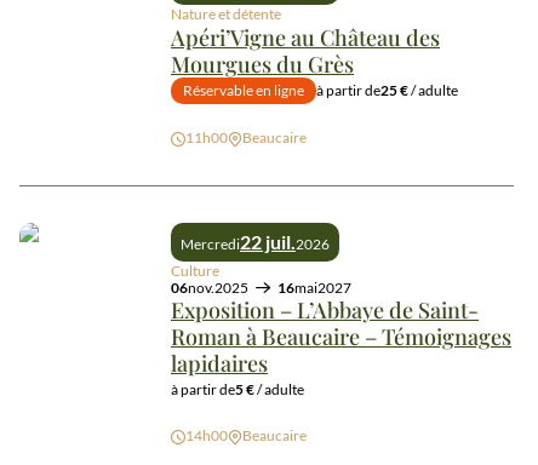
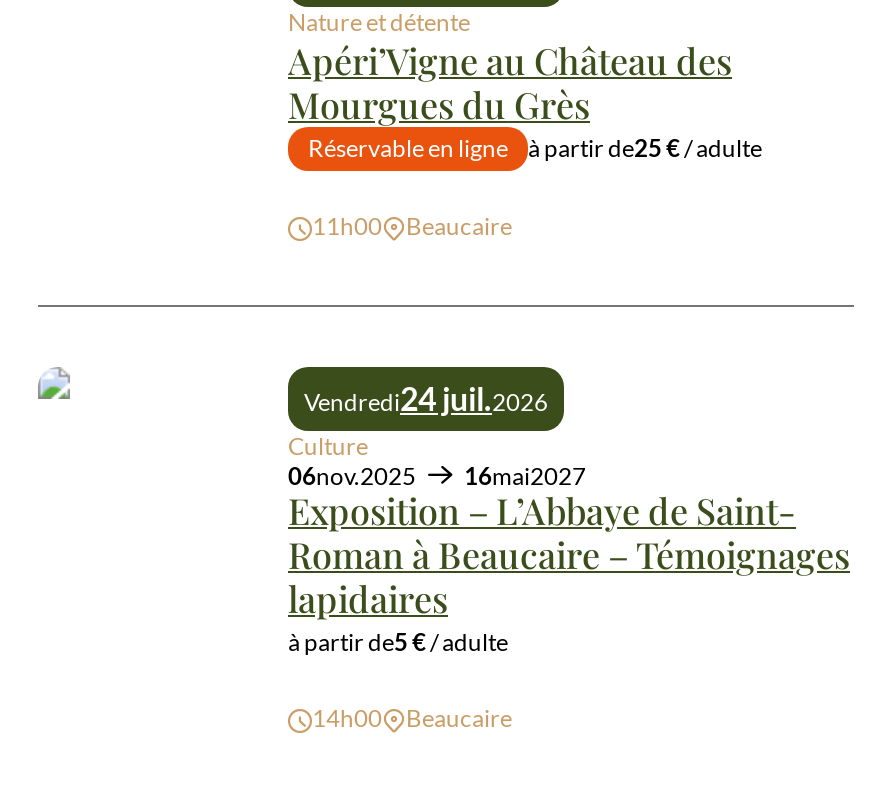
- Mercredi22 juil.2026
+ Vendredi24 juil.2026
